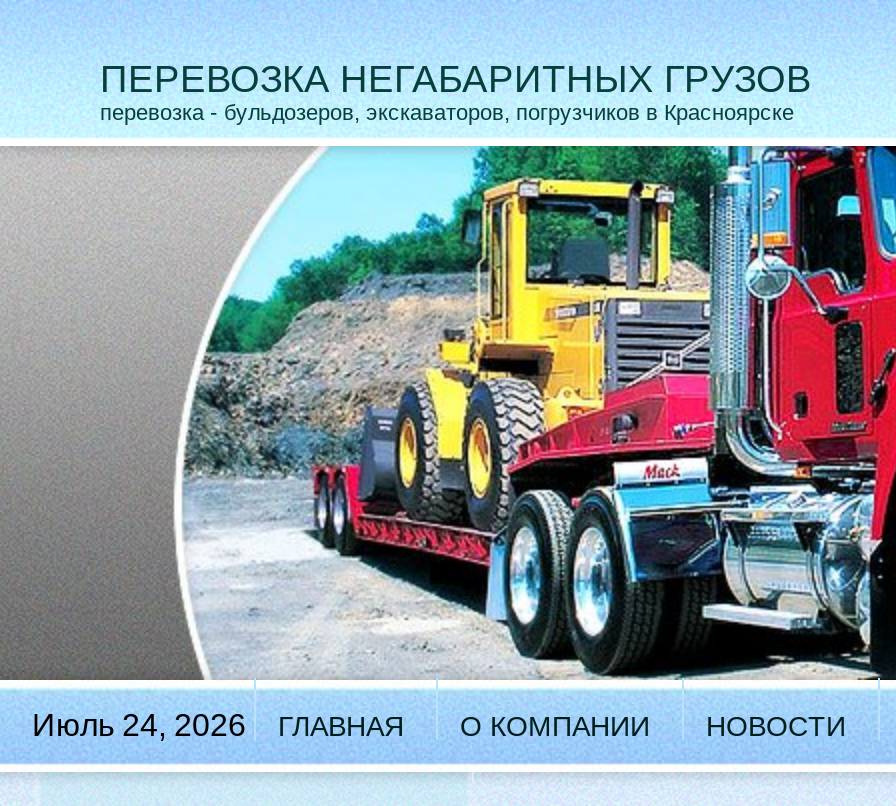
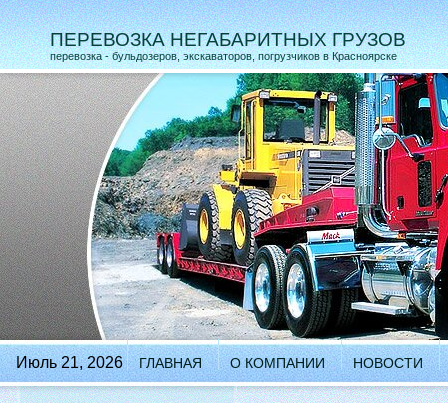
- Июль 24, 2026 ГЛАВНАЯ О КОМПАНИИ НОВОСТИ
+ Июль 21, 2026 ГЛАВНАЯ О КОМПАНИИ НОВОСТИ
